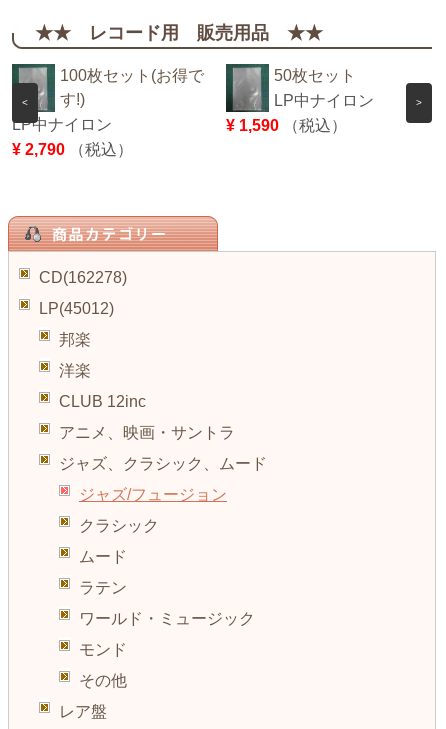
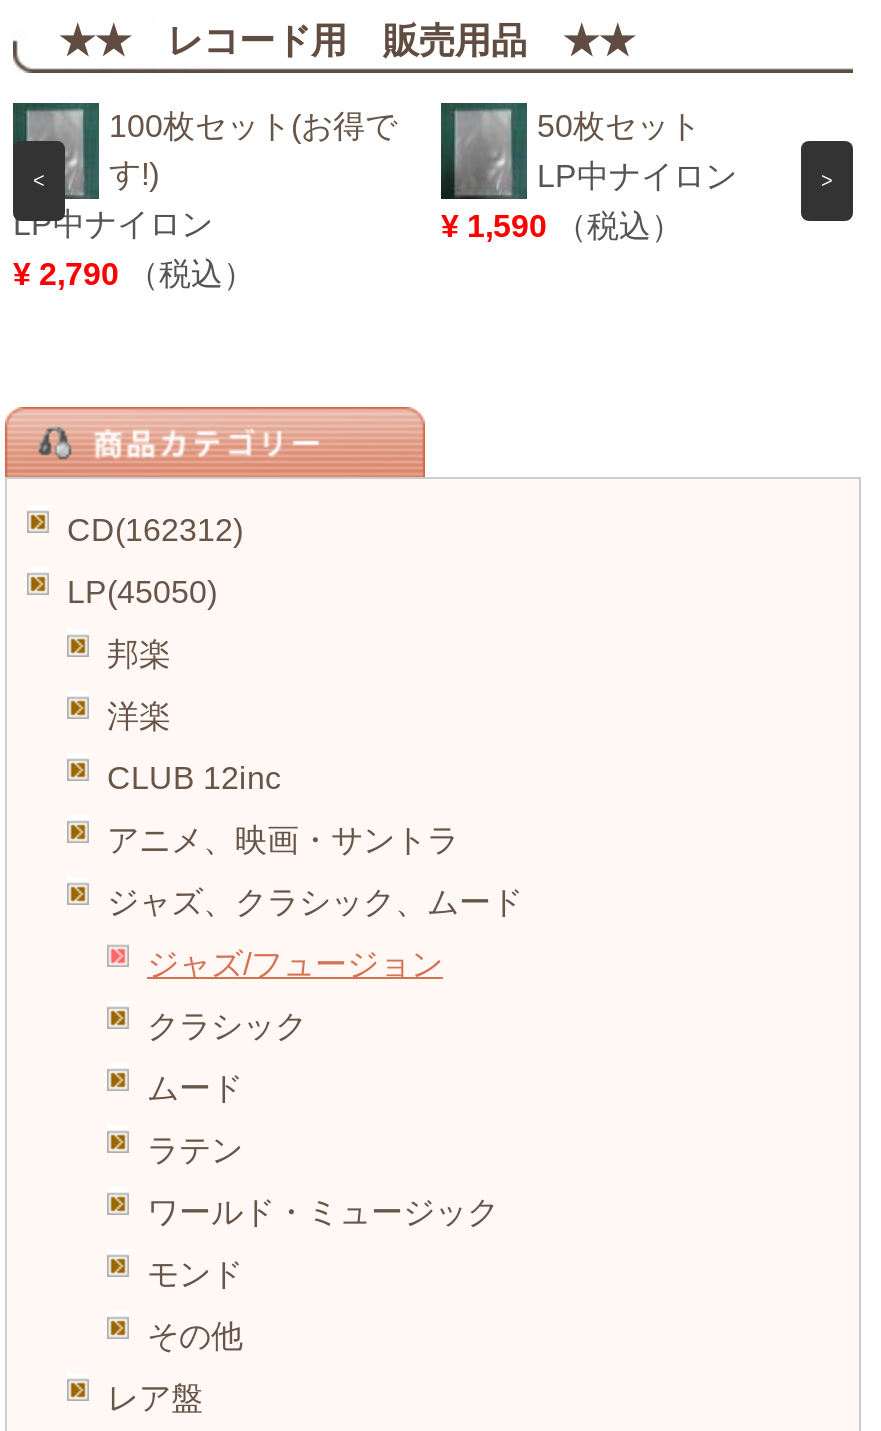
- CD(162278)
+ CD(162312)

- LP(45012)
+ LP(45050)
